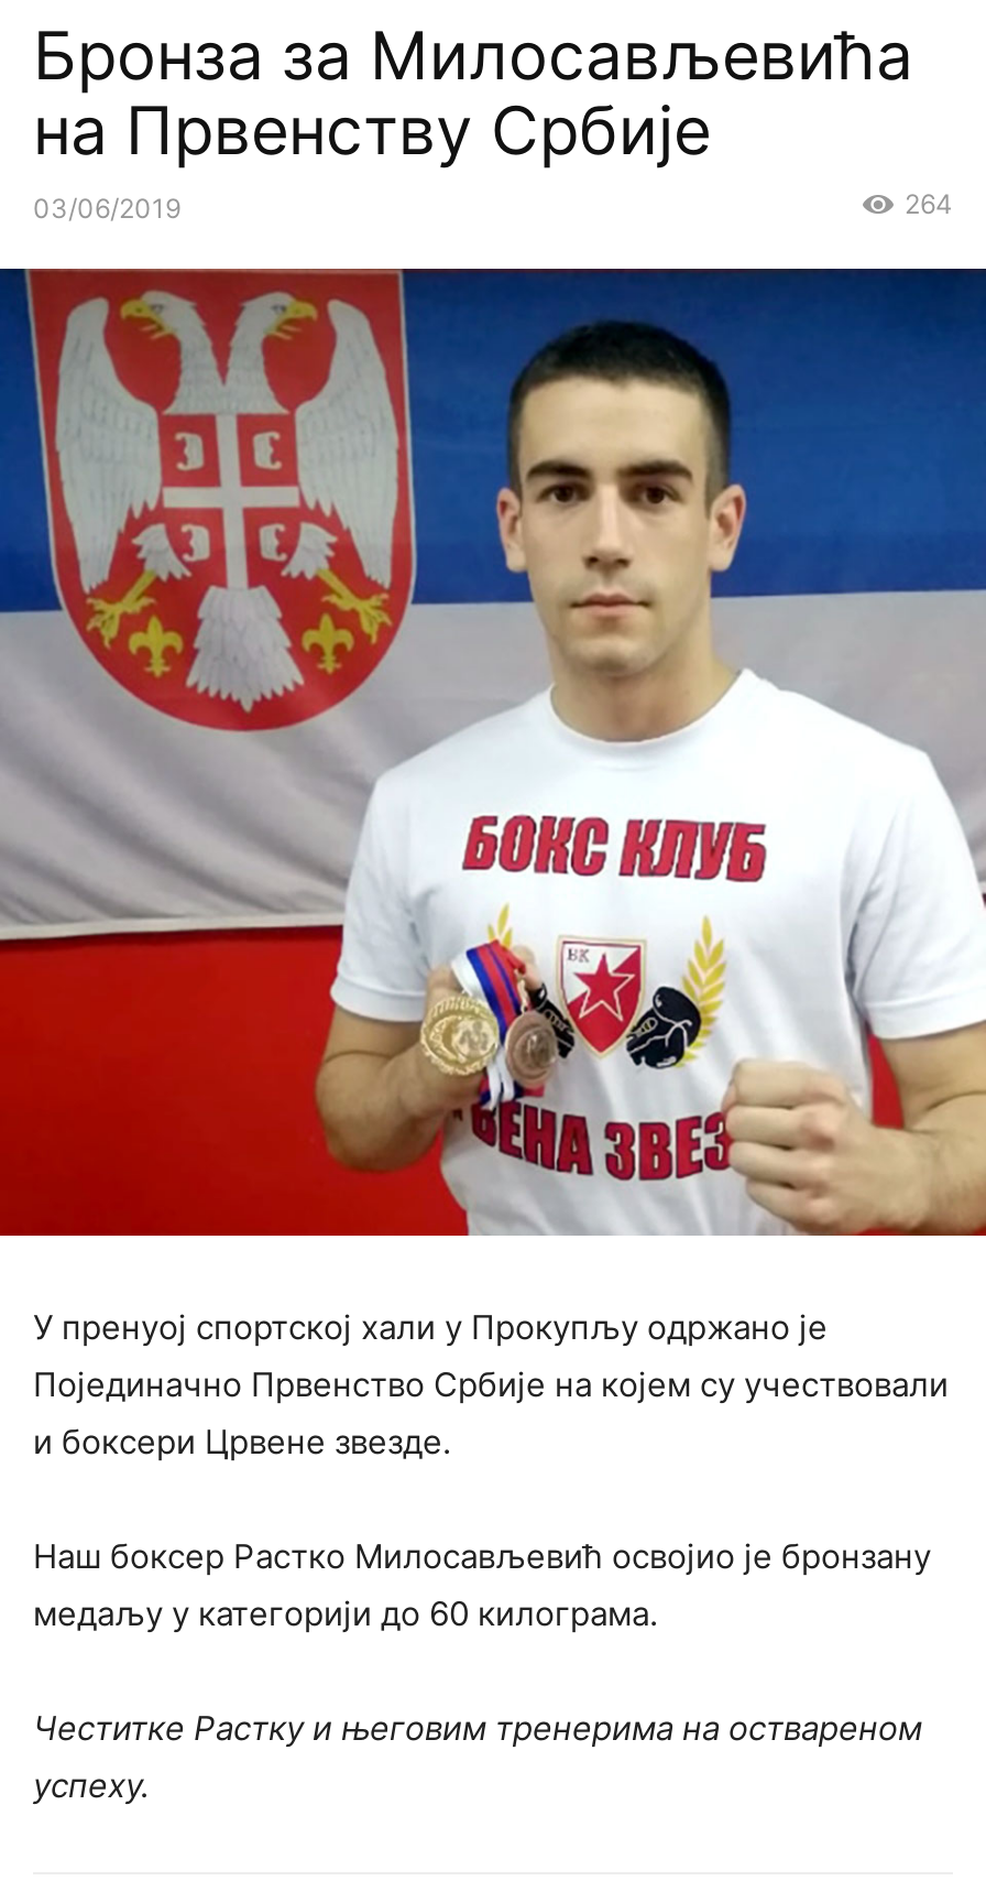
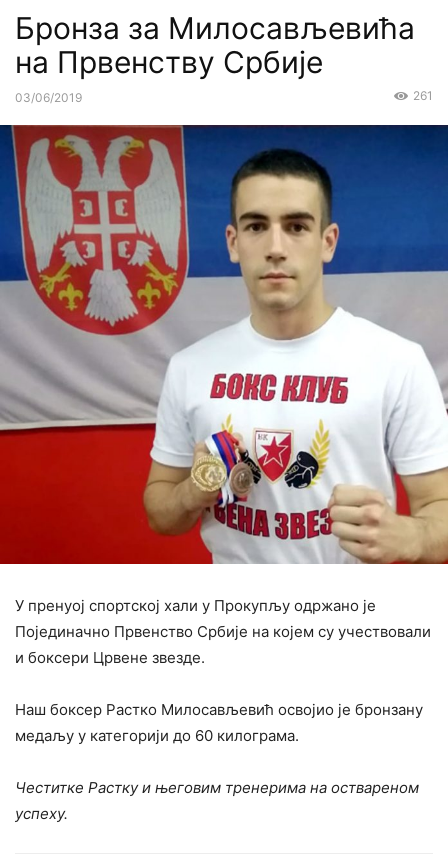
- 264
+ 261
